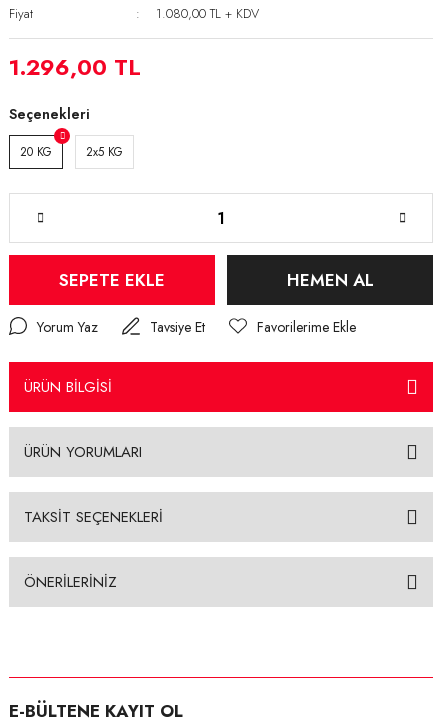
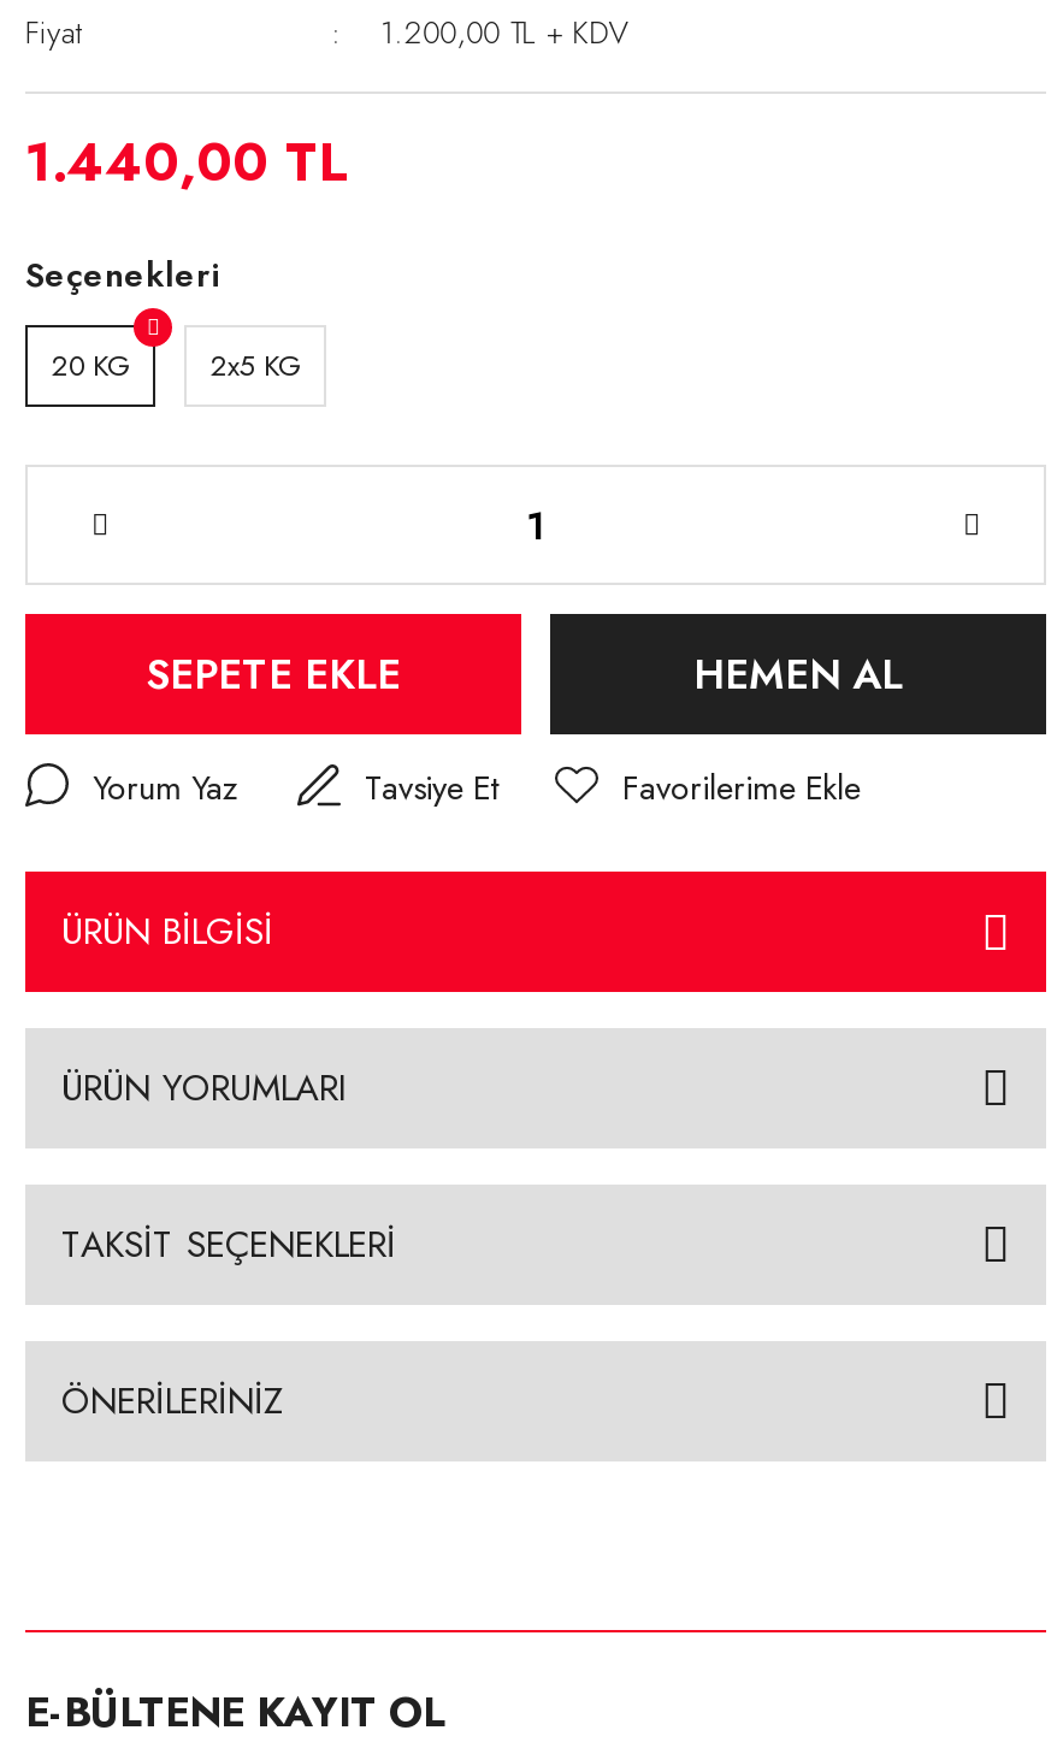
- 1.080,00 TL + KDV
+ 1.200,00 TL + KDV

- 1.296,00 TL
+ 1.440,00 TL
